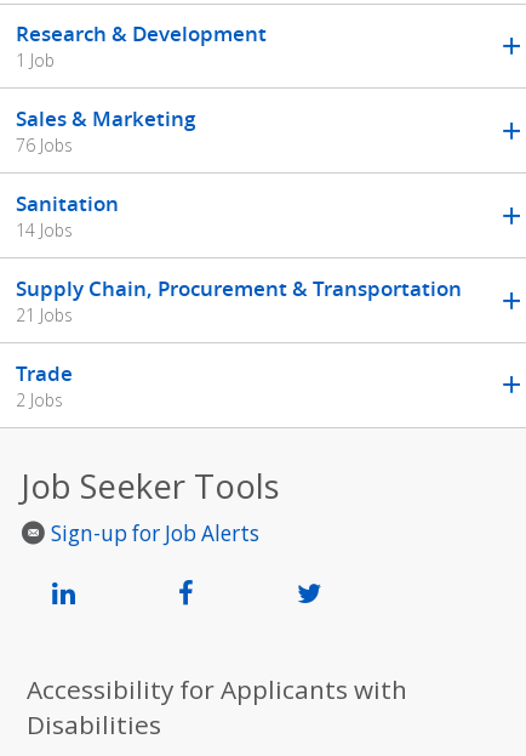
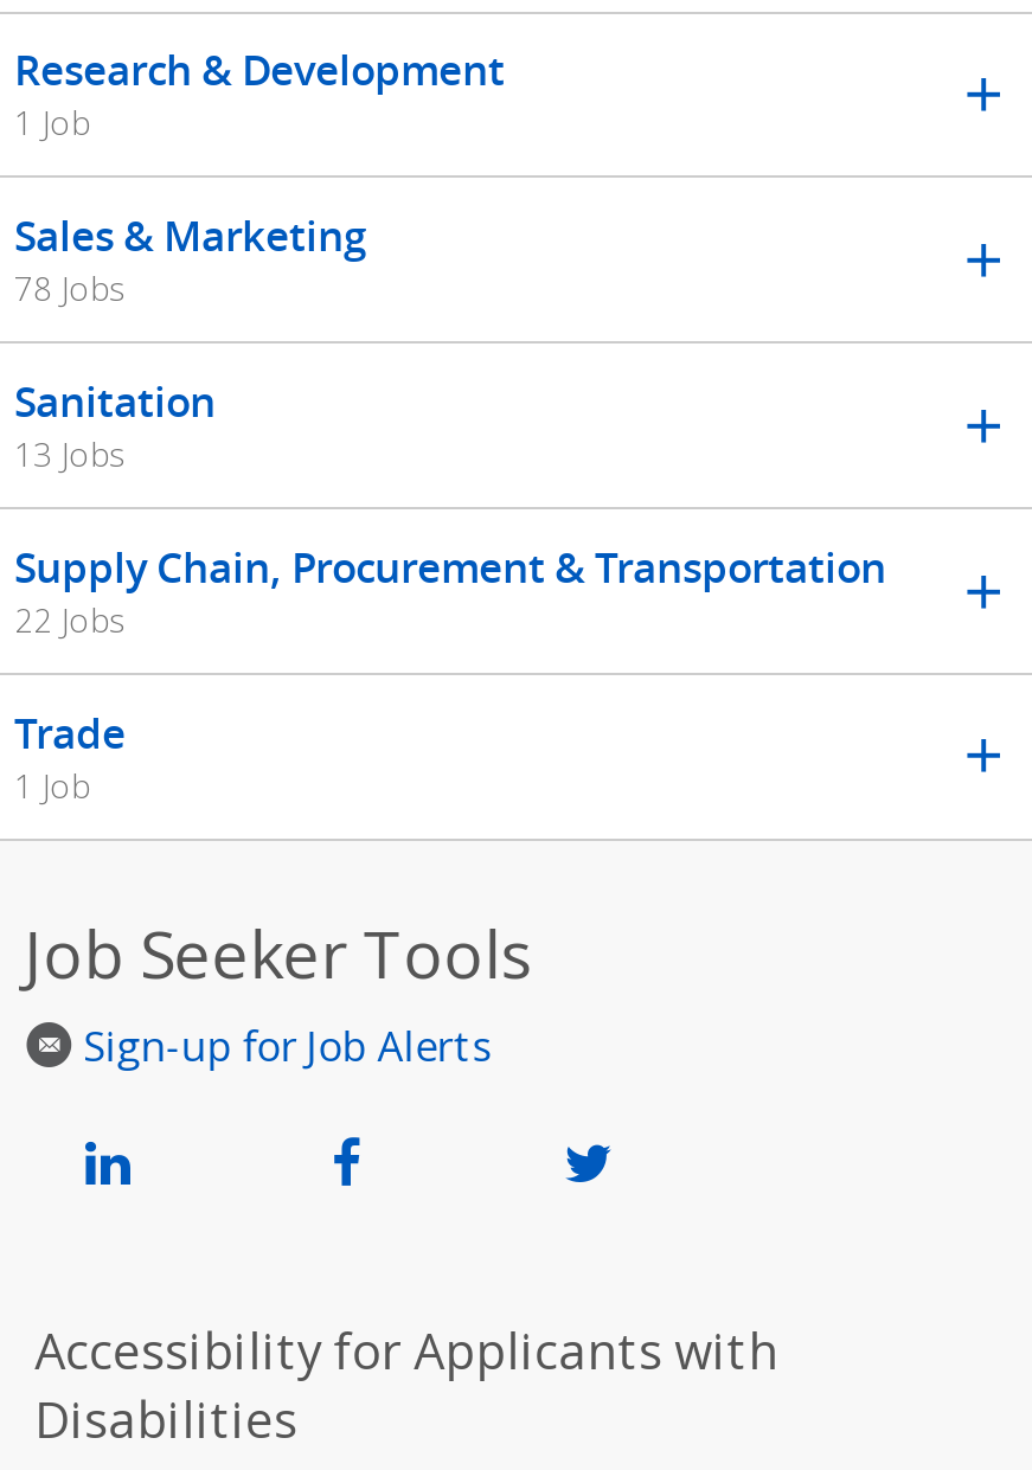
- 76 Jobs
+ 78 Jobs

- 14 Jobs
+ 13 Jobs

- 21 Jobs
+ 22 Jobs

- 2 Jobs
+ 1 Job
